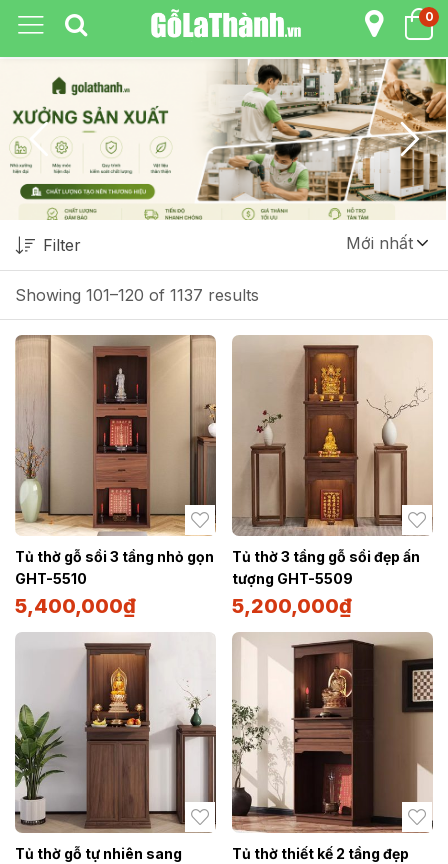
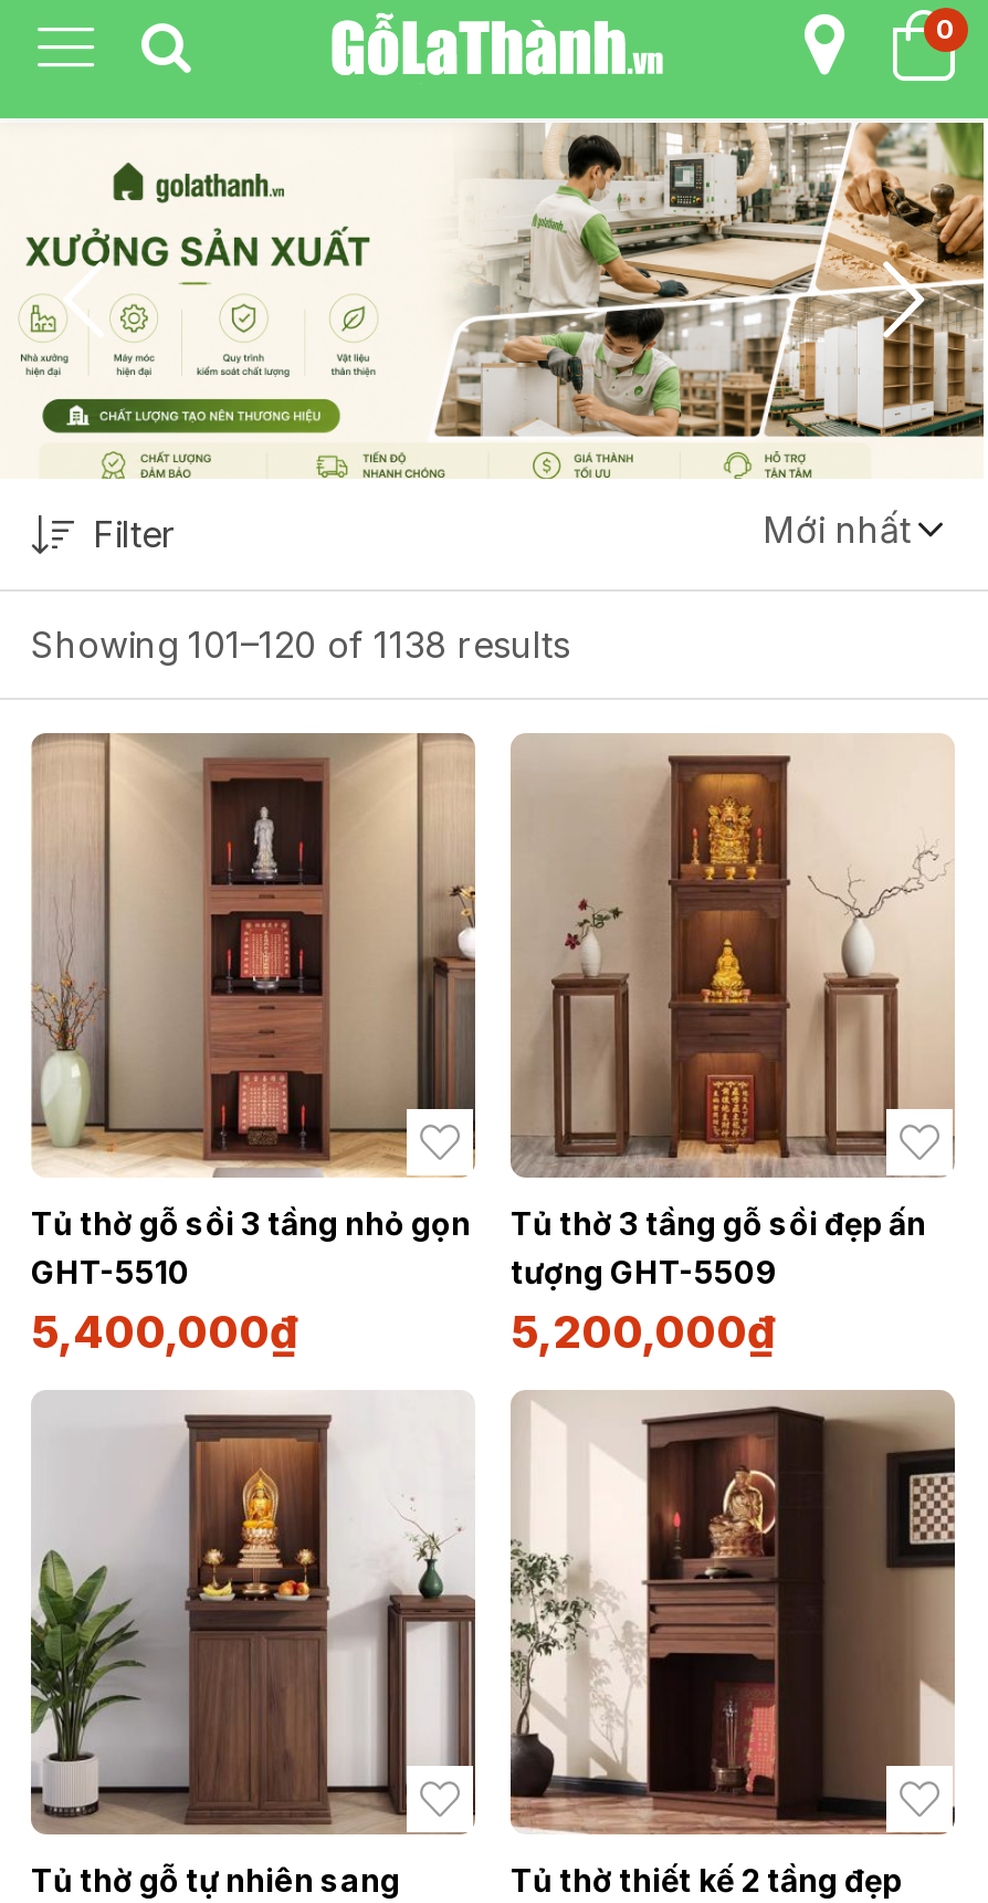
- Showing 101–120 of 1137 results
+ Showing 101–120 of 1138 results
